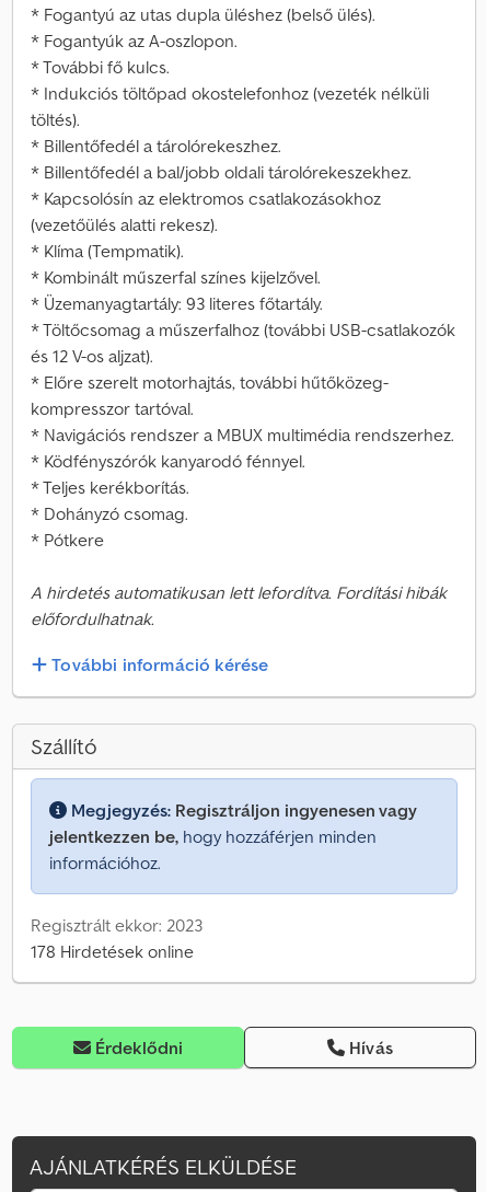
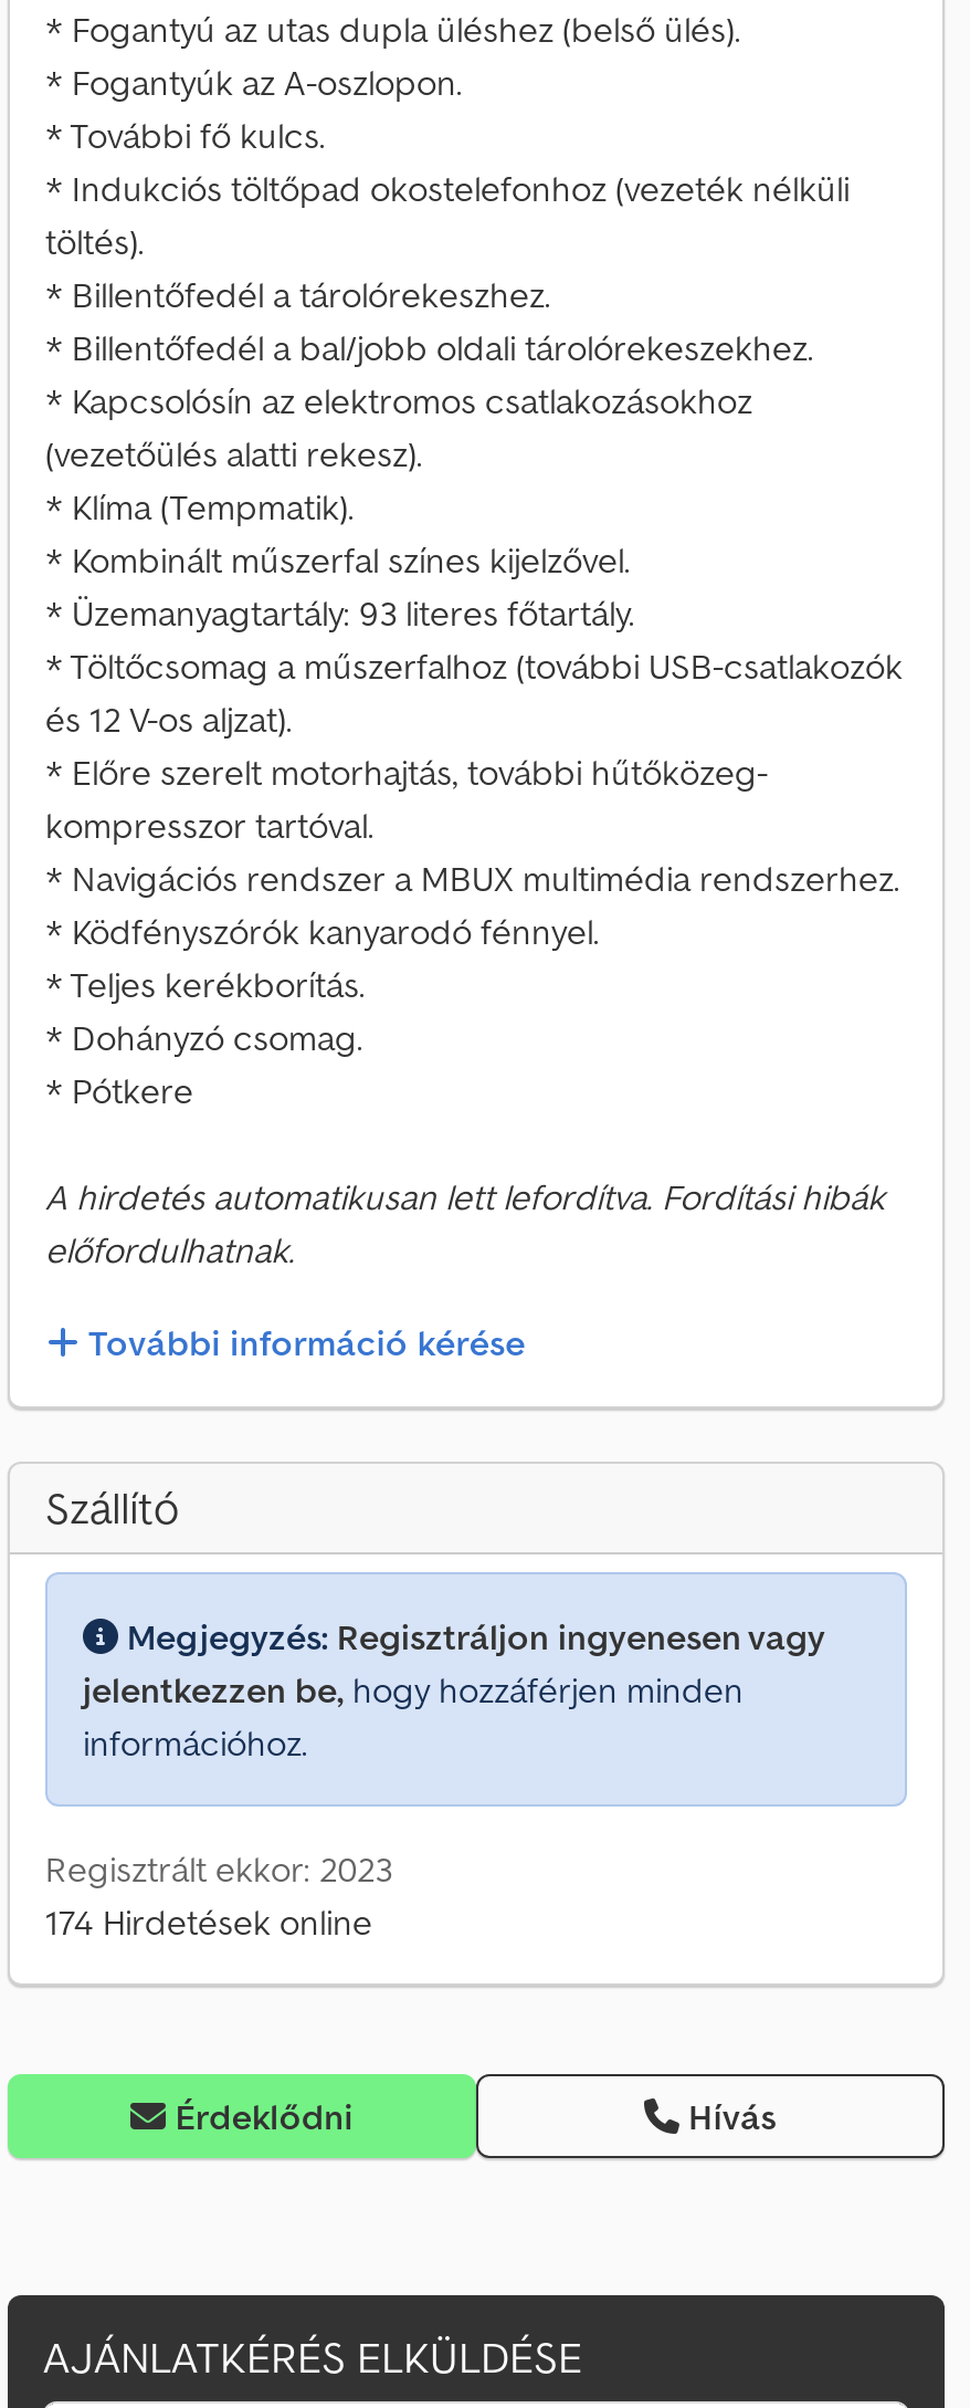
- 178 Hirdetések online
+ 174 Hirdetések online
